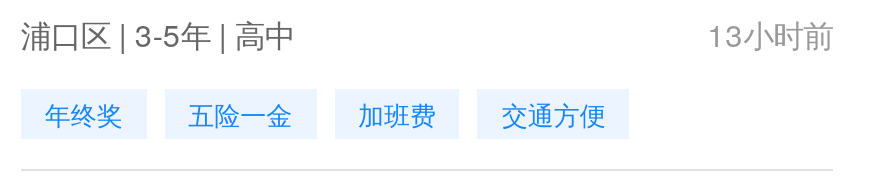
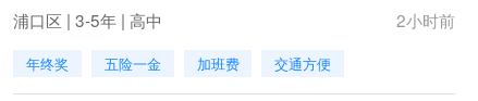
- 13小时前
+ 2小时前
